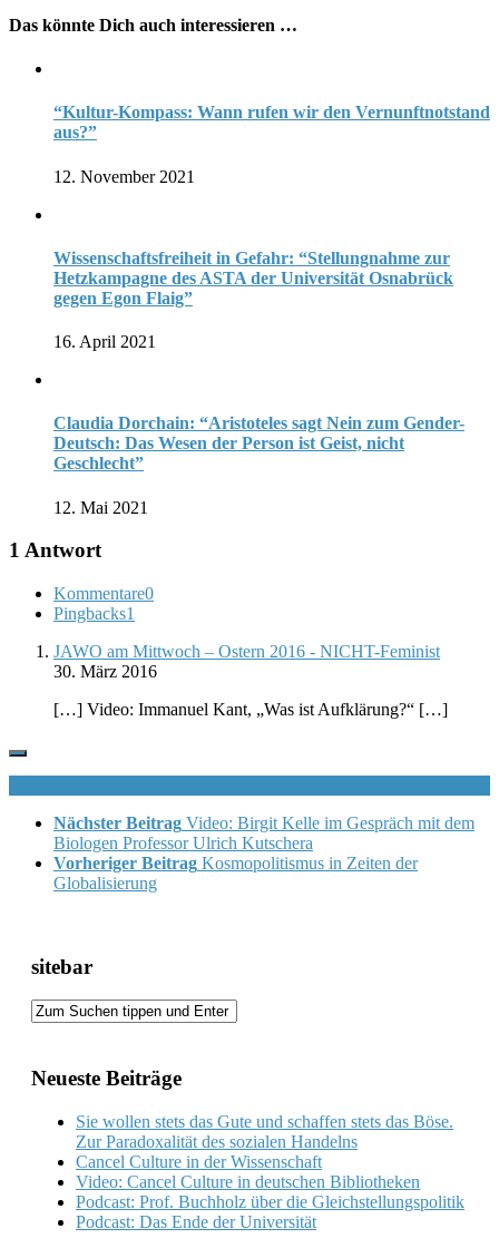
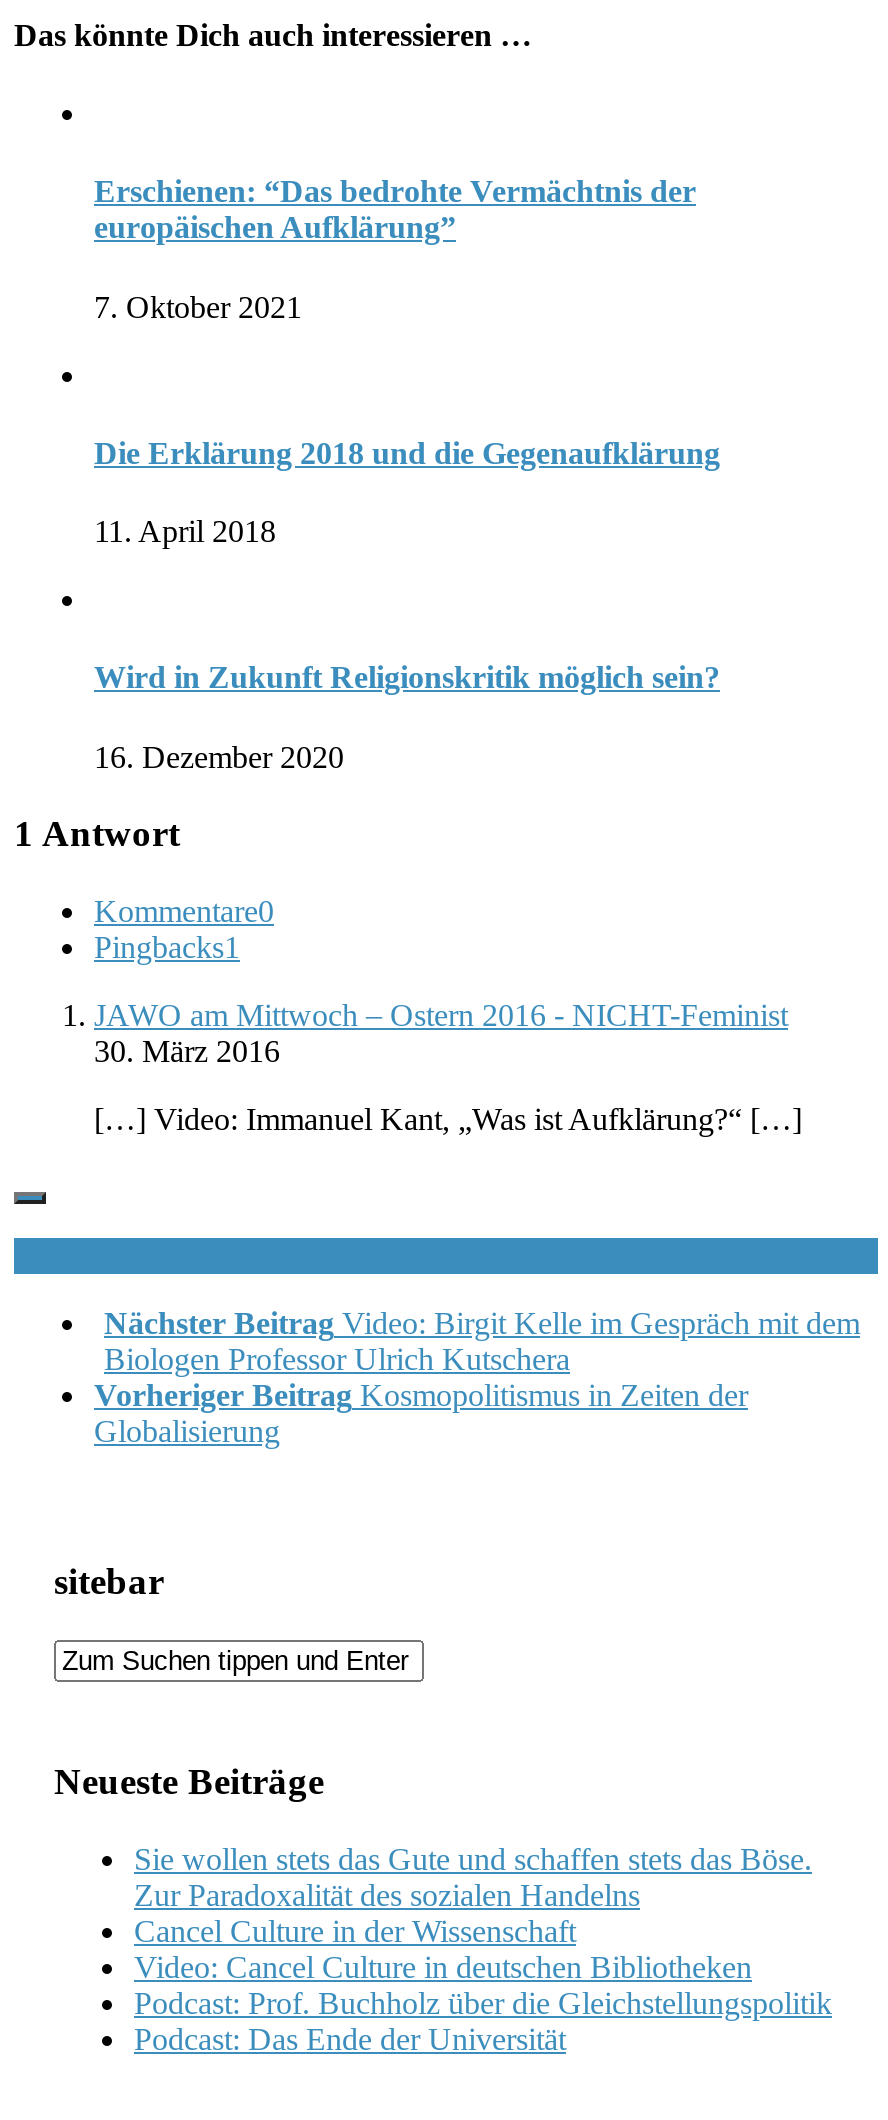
- “Kultur-Kompass: Wann rufen wir den Vernunftnotstand
- aus?”
+ Erschienen: “Das bedrohte Vermächtnis der
+ europäischen Aufklärung”

- 12. November 2021
+ 7. Oktober 2021

- Wissenschaftsfreiheit in Gefahr: “Stellungnahme zur
- Hetzkampagne des ASTA der Universität Osnabrück
- gegen Egon Flaig”
+ Die Erklärung 2018 und die Gegenaufklärung

- 16. April 2021
+ 11. April 2018

- Claudia Dorchain: “Aristoteles sagt Nein zum Gender-
- Deutsch: Das Wesen der Person ist Geist, nicht
- Geschlecht”
+ Wird in Zukunft Religionskritik möglich sein?

- 12. Mai 2021
+ 16. Dezember 2020
